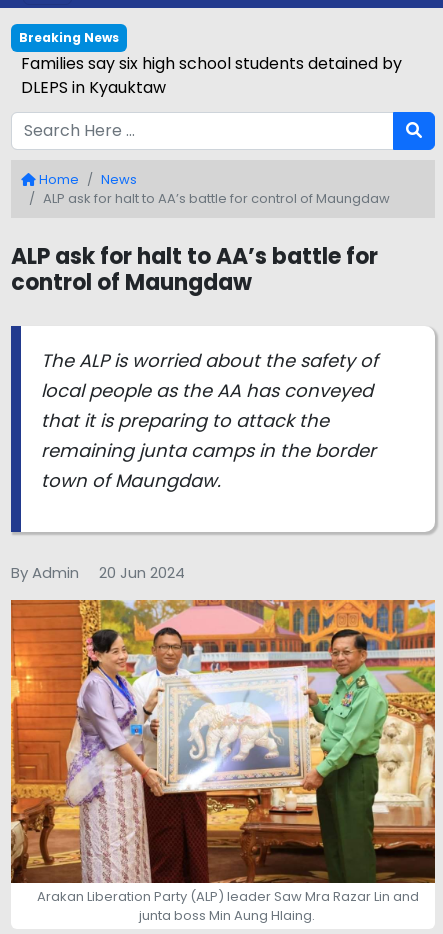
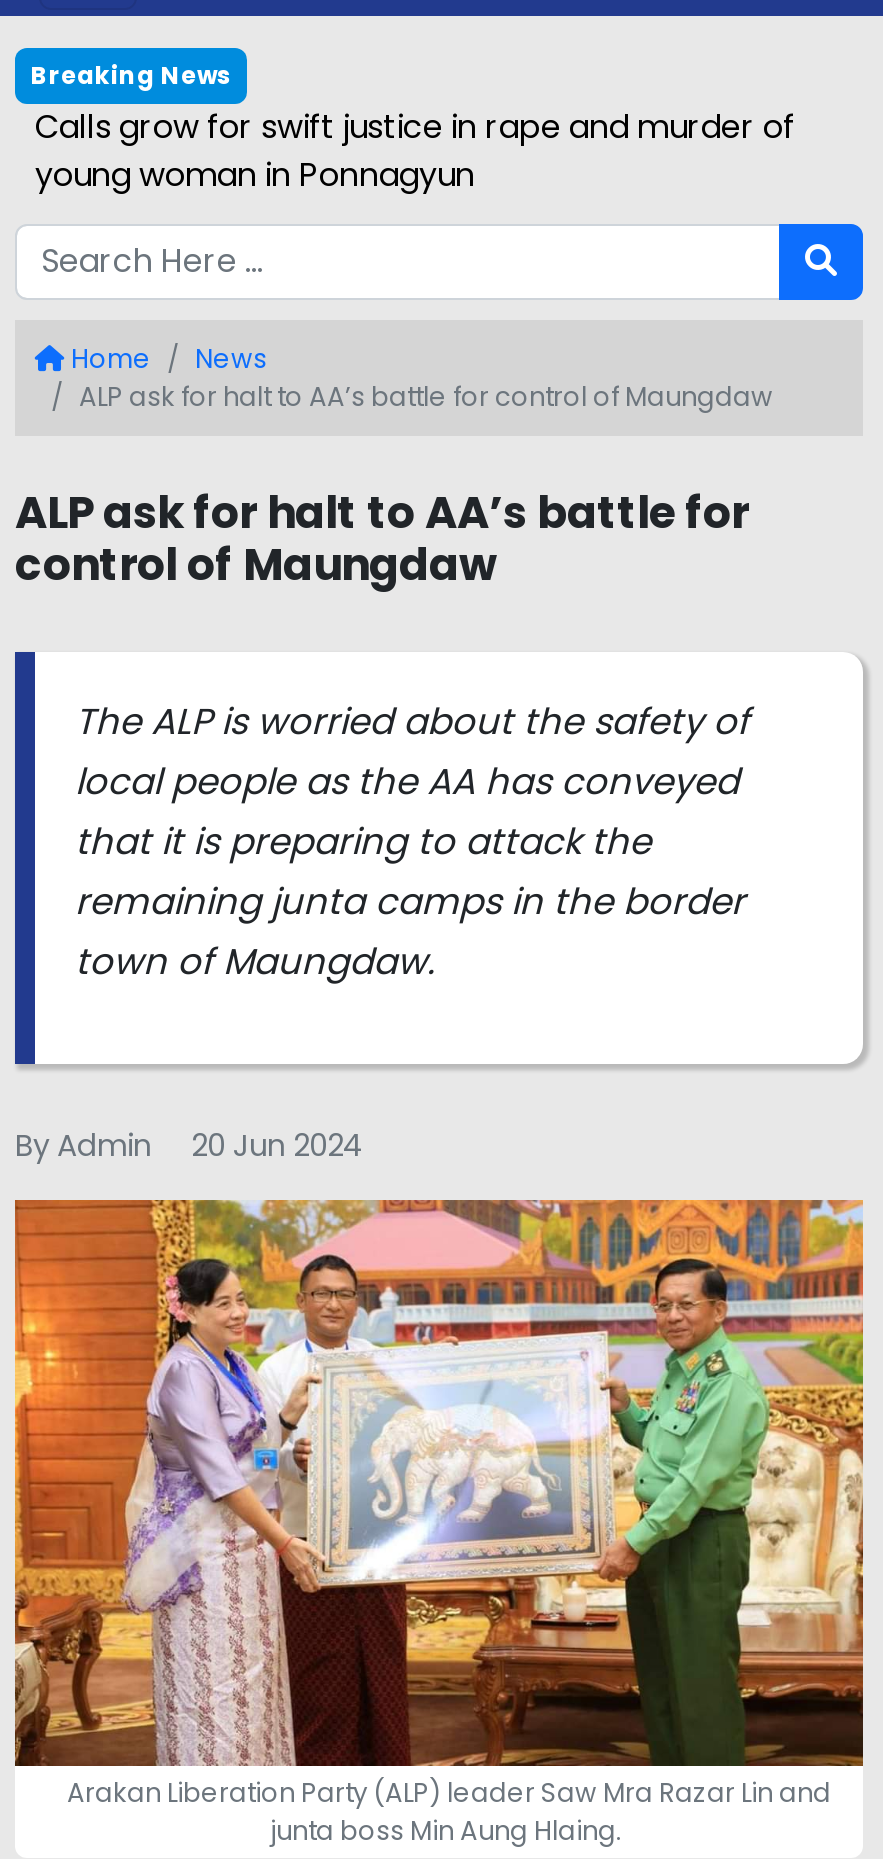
- Families say six high school students detained by
- DLEPS in Kyauktaw
+ Calls grow for swift justice in rape and murder of
+ young woman in Ponnagyun
